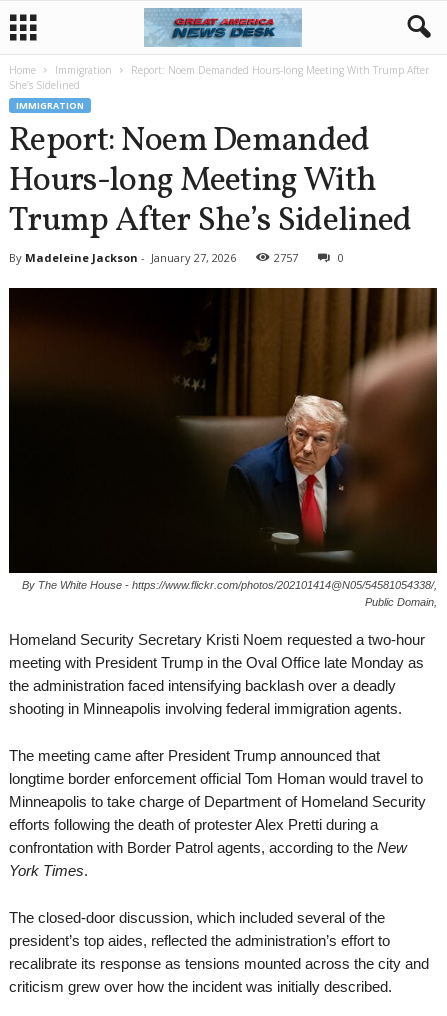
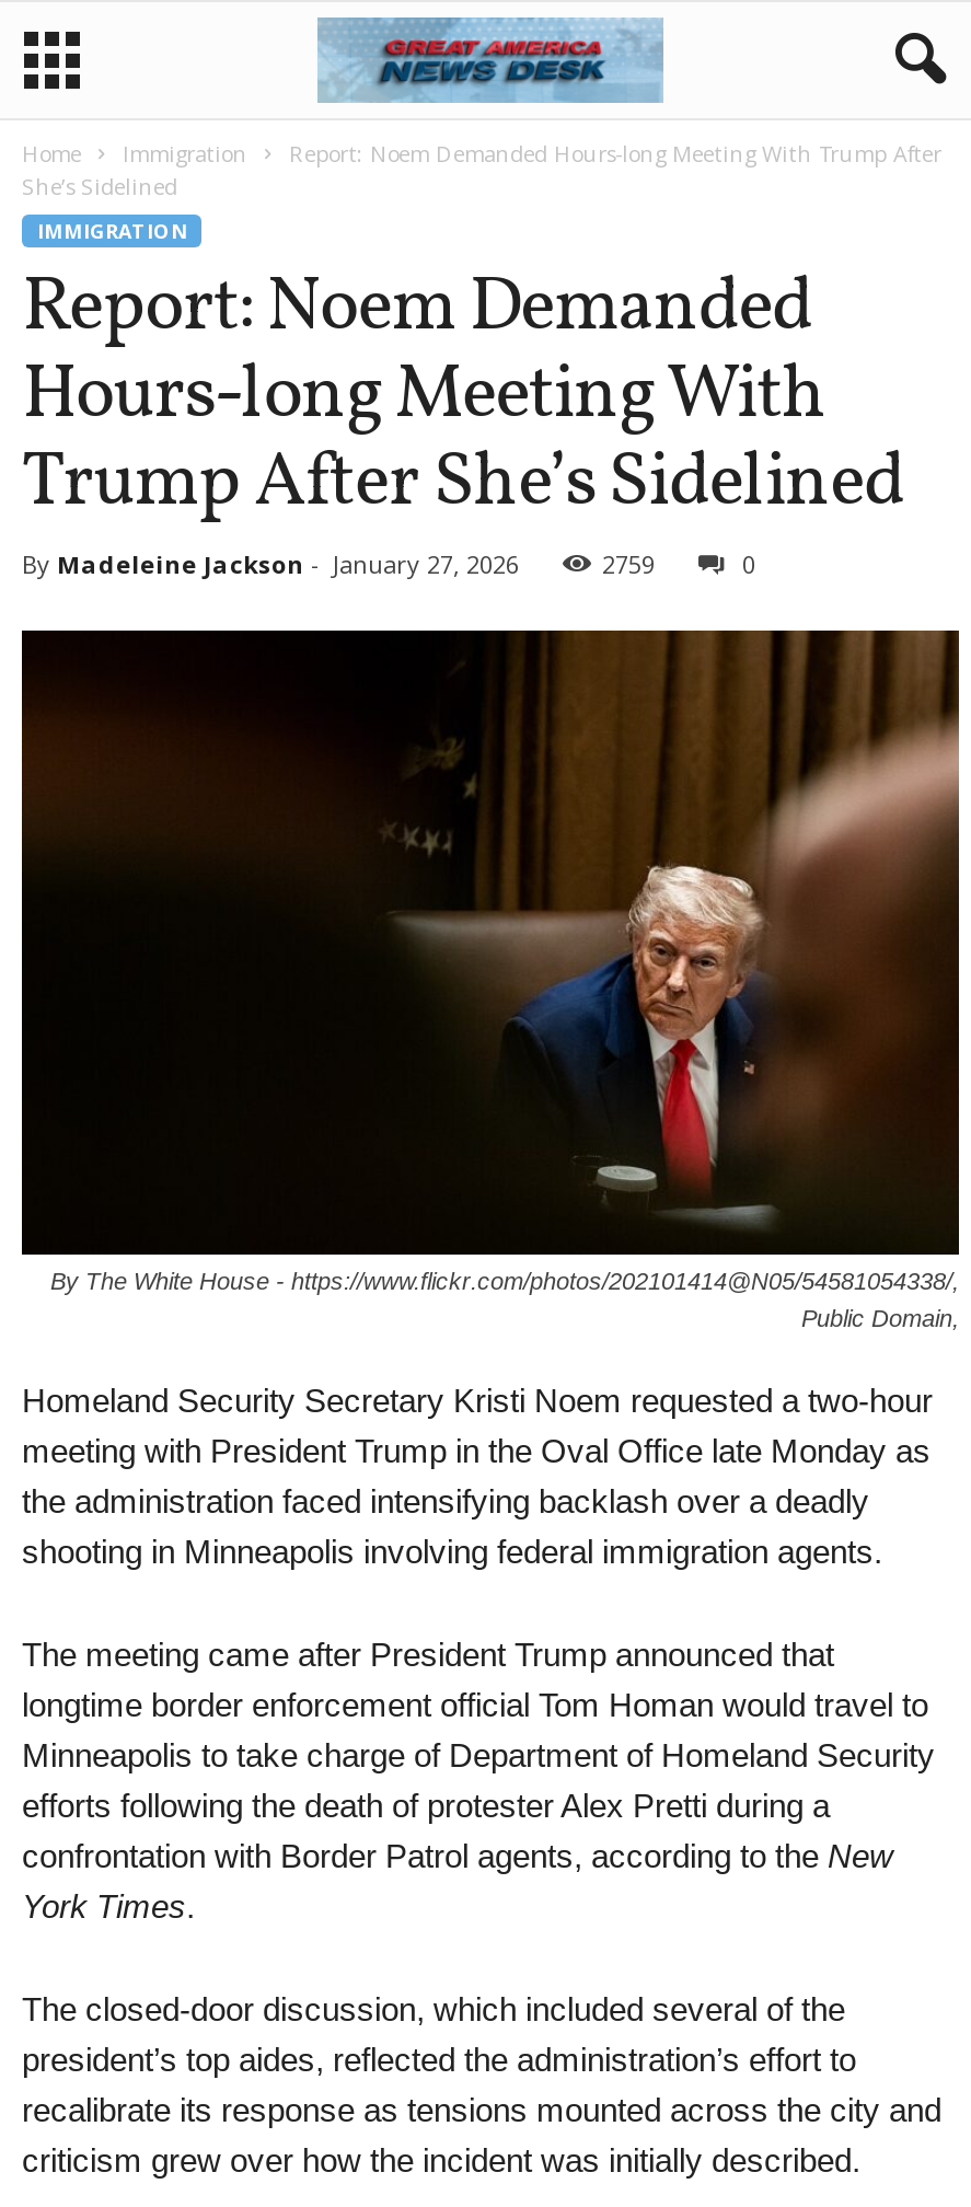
- 2757
+ 2759
